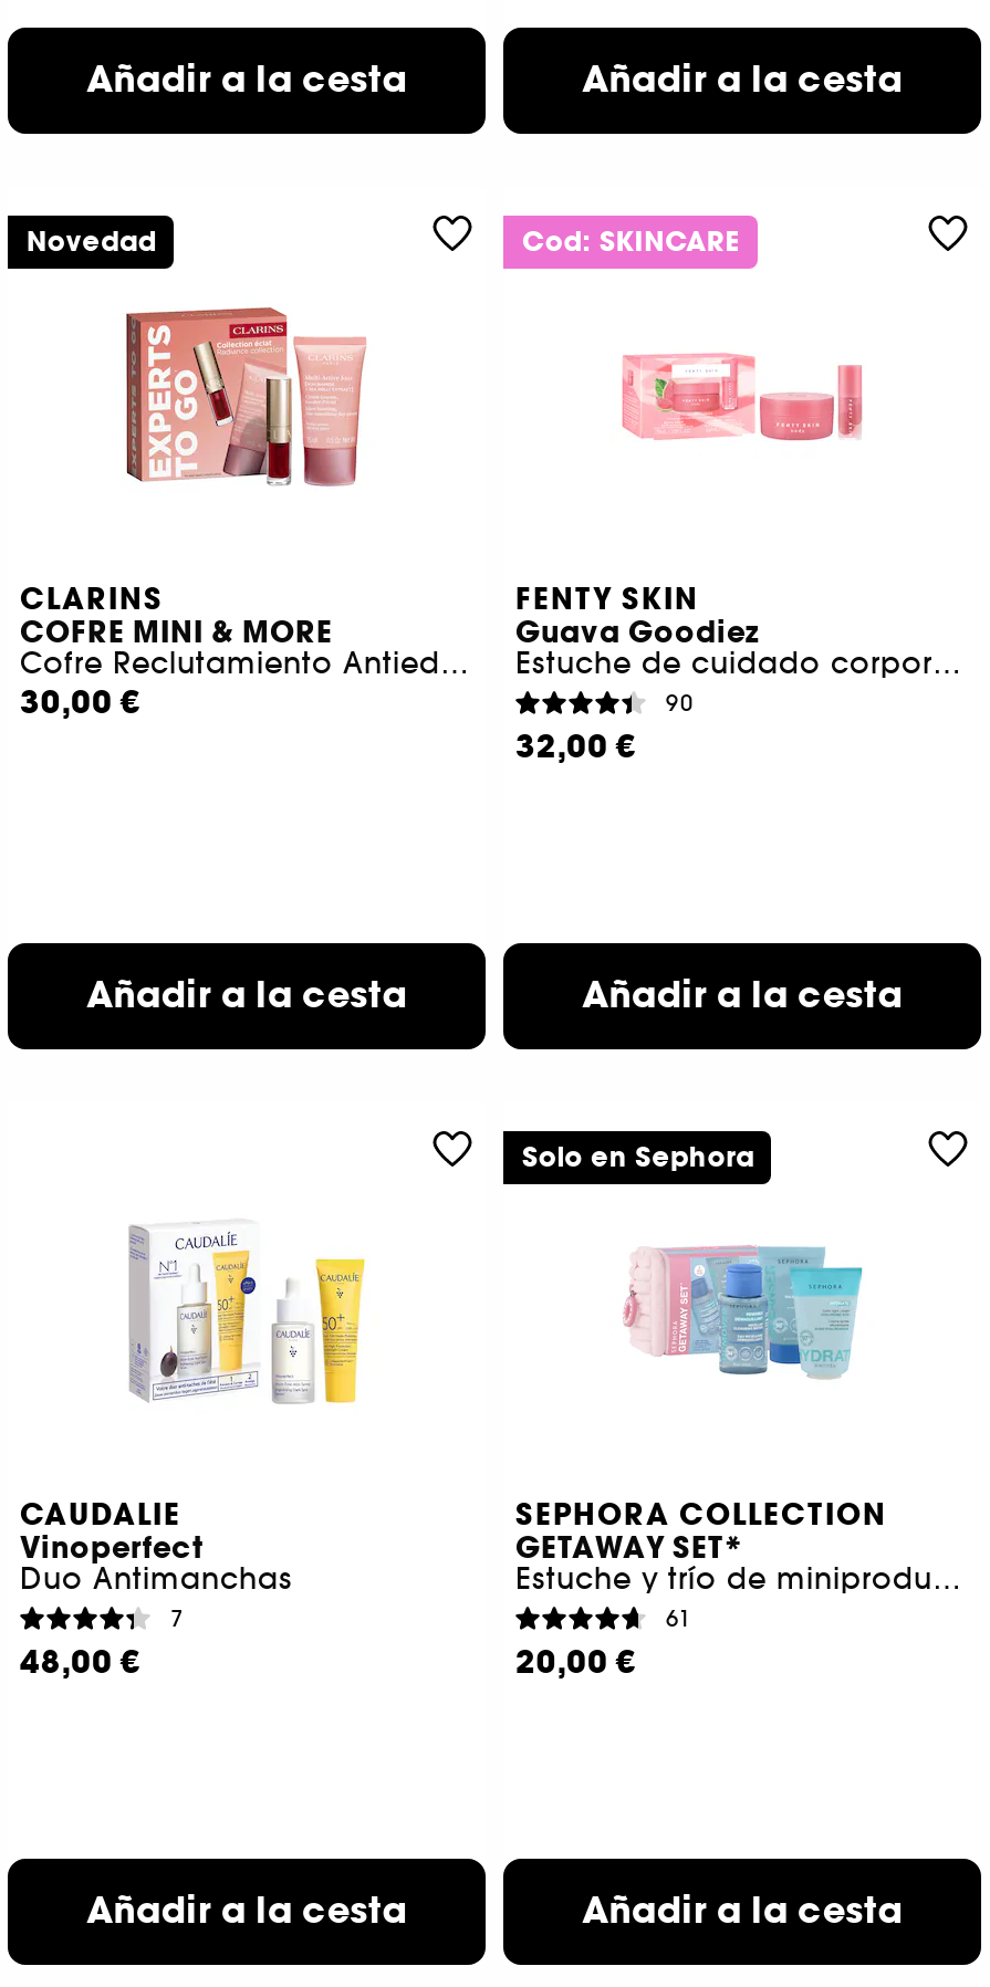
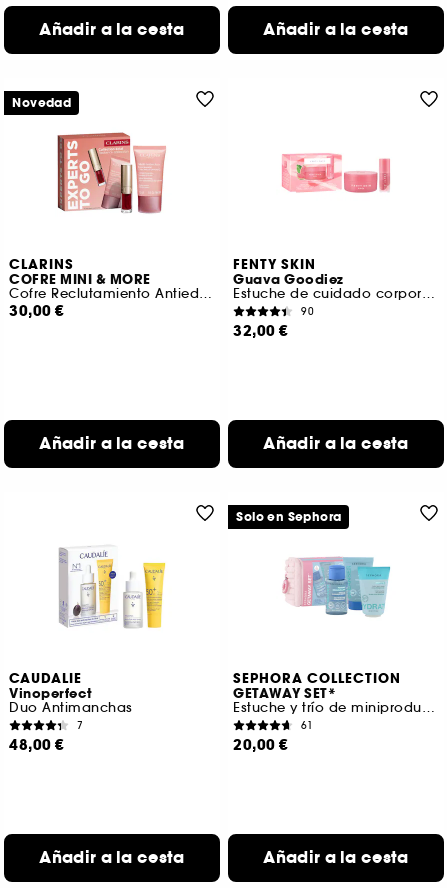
- Cod: SKINCARE
